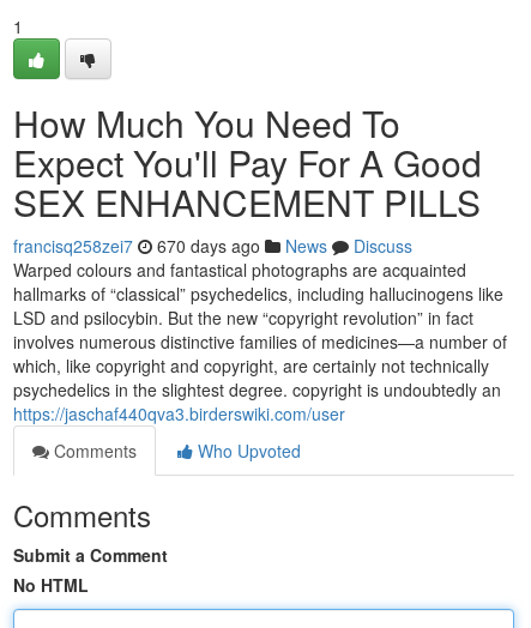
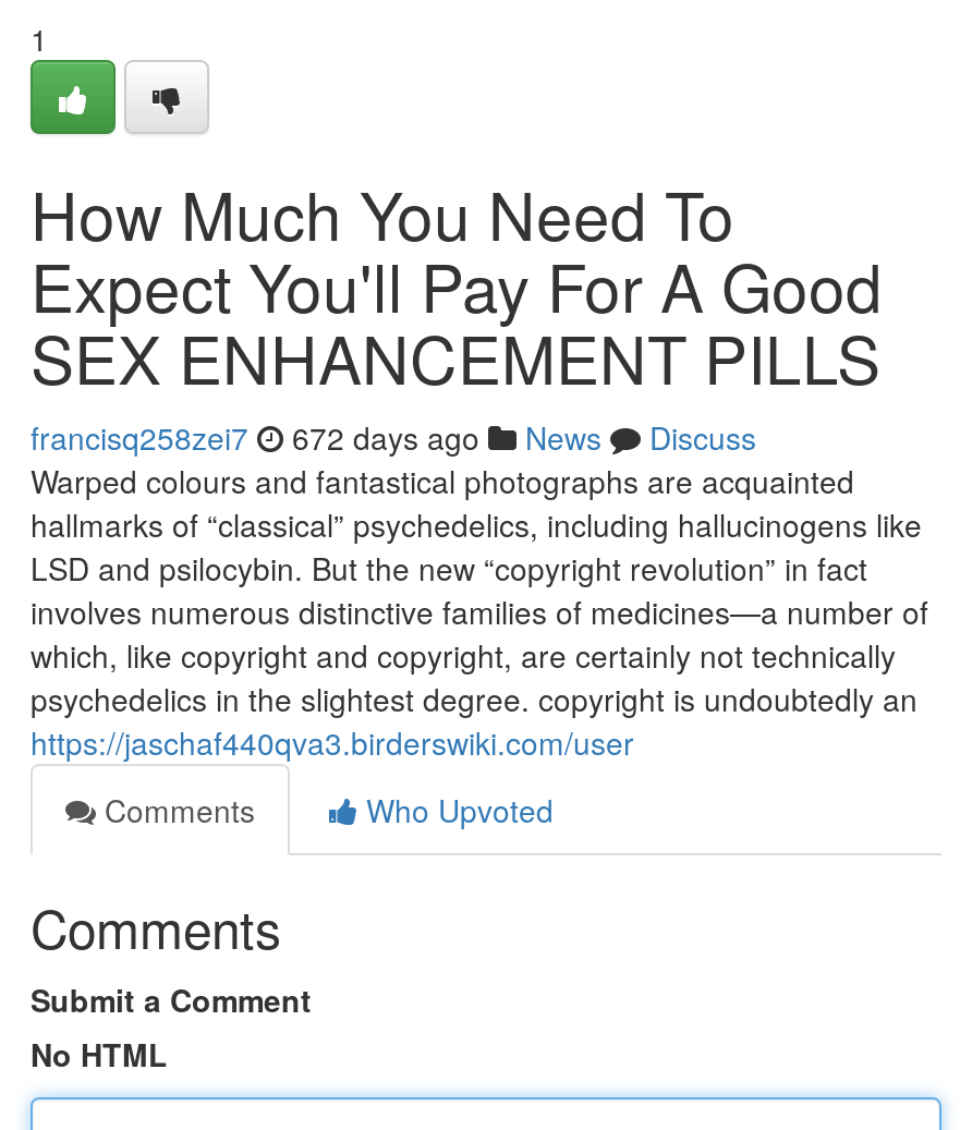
- francisq258zei7 670 days ago News Discuss
+ francisq258zei7 672 days ago News Discuss
